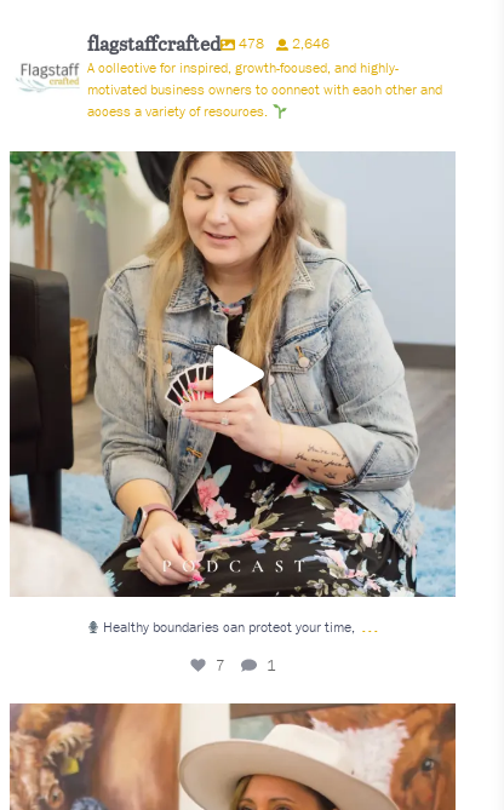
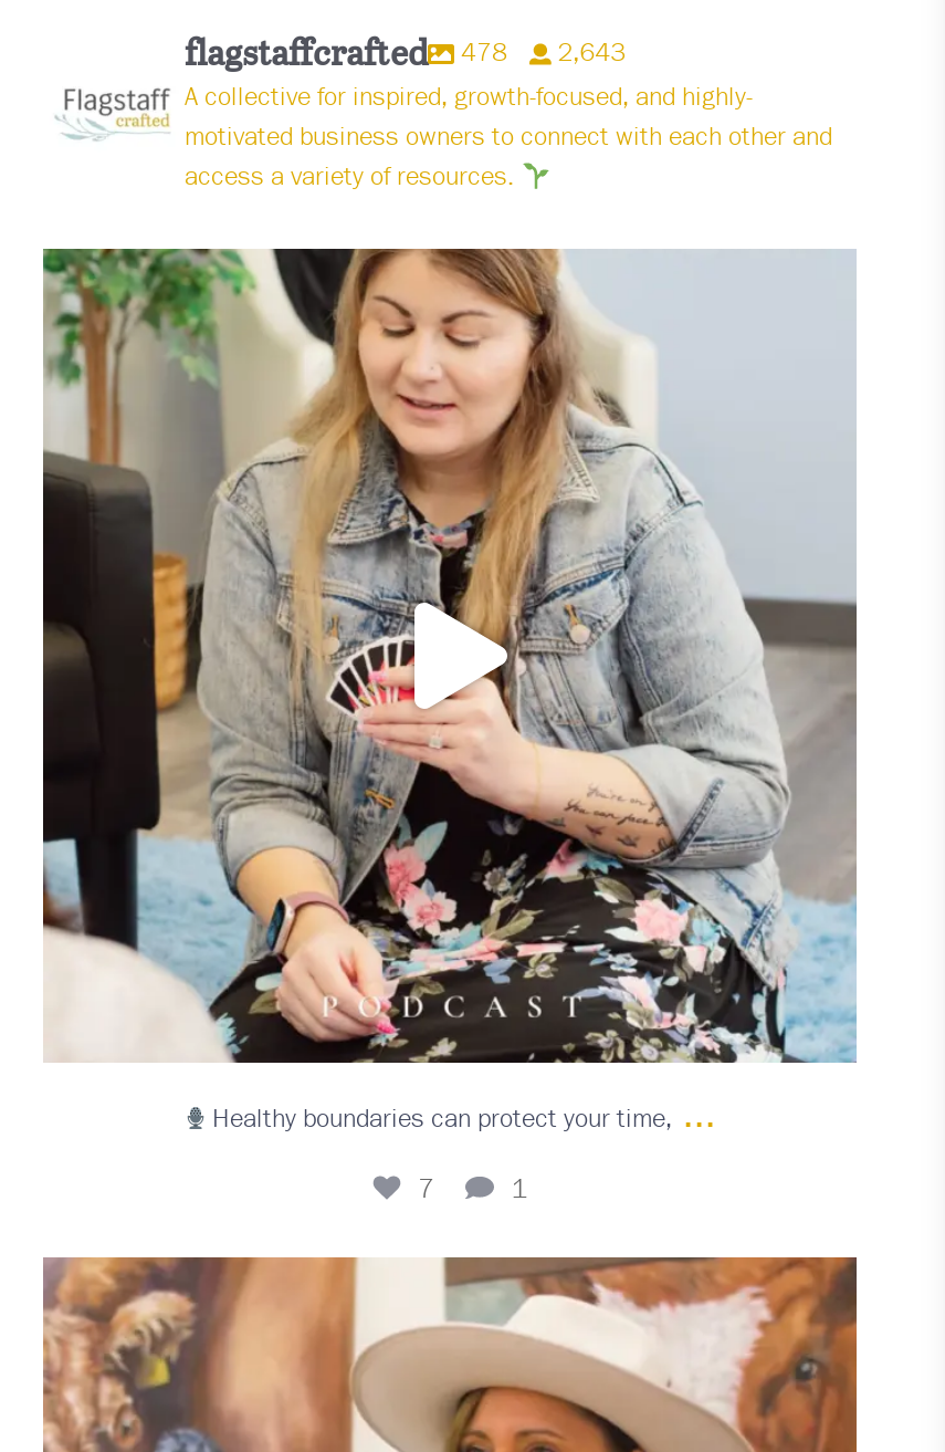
- flagstaffcrafted 478 2,646
+ flagstaffcrafted 478 2,643
